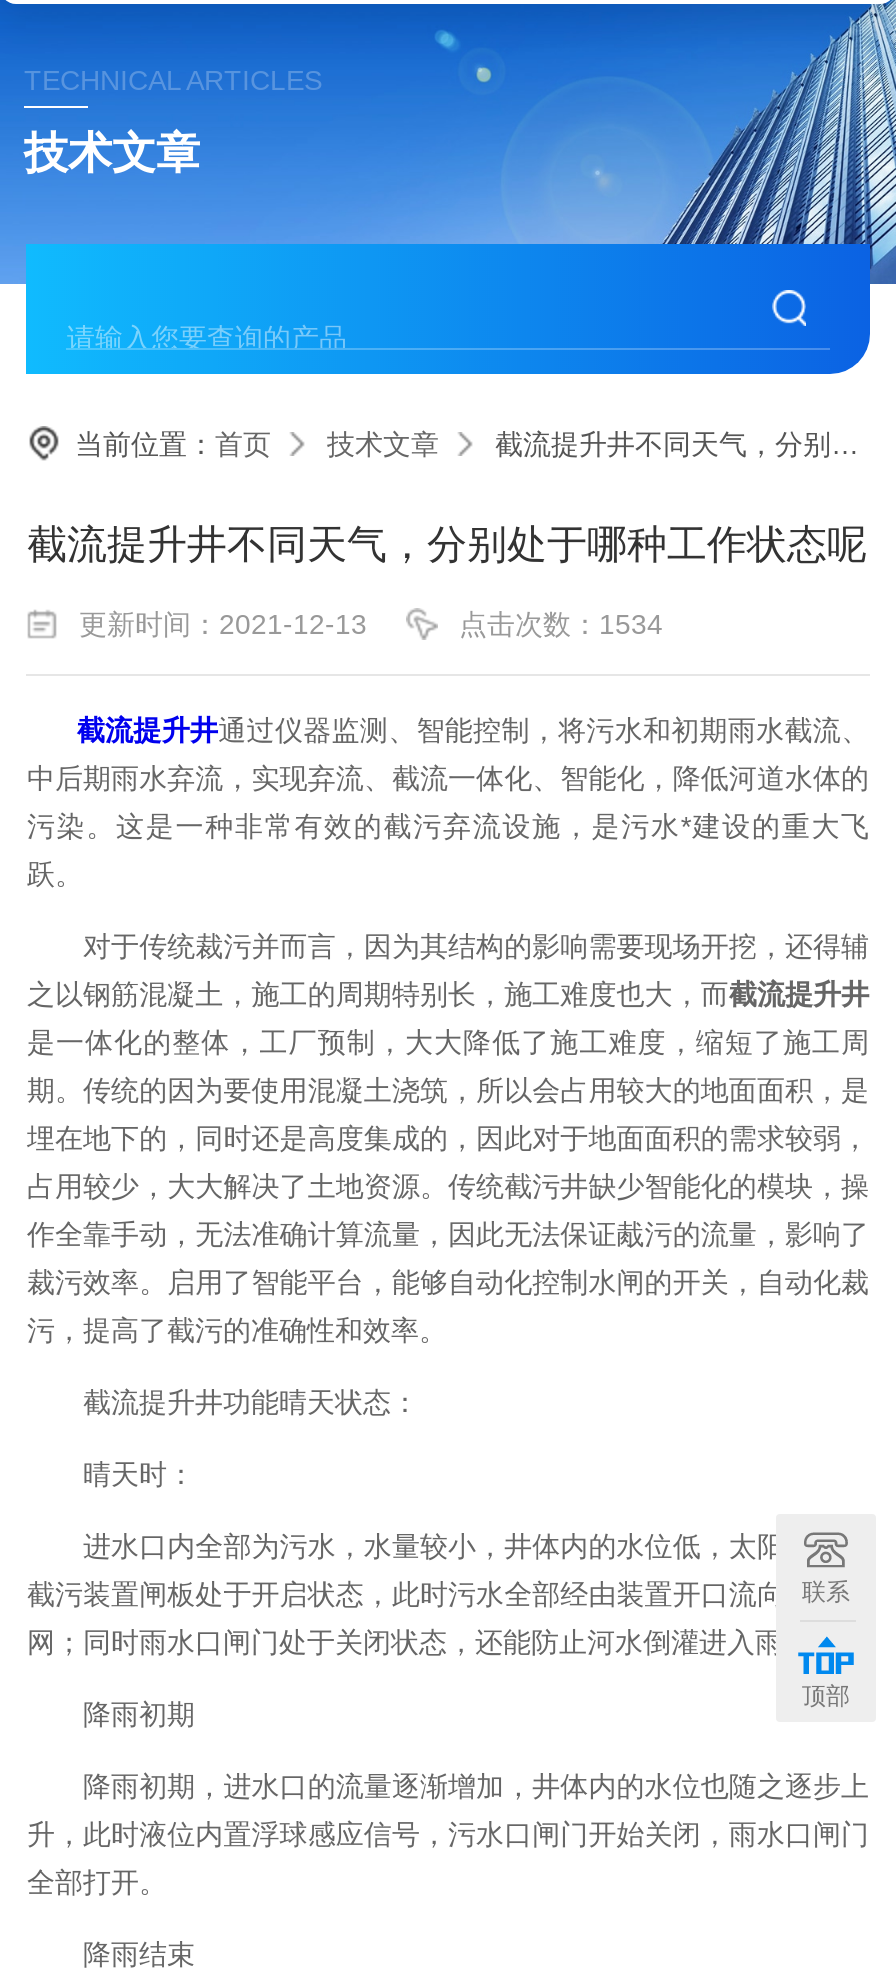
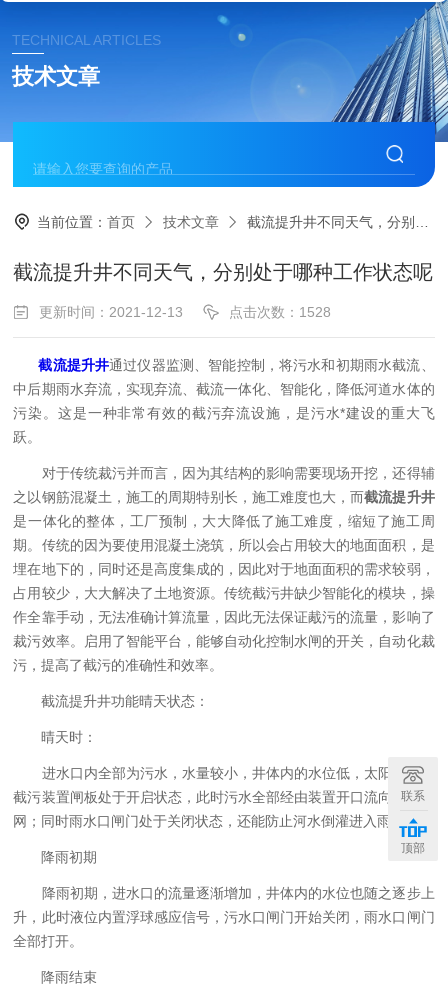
- 点击次数：1534
+ 点击次数：1528
